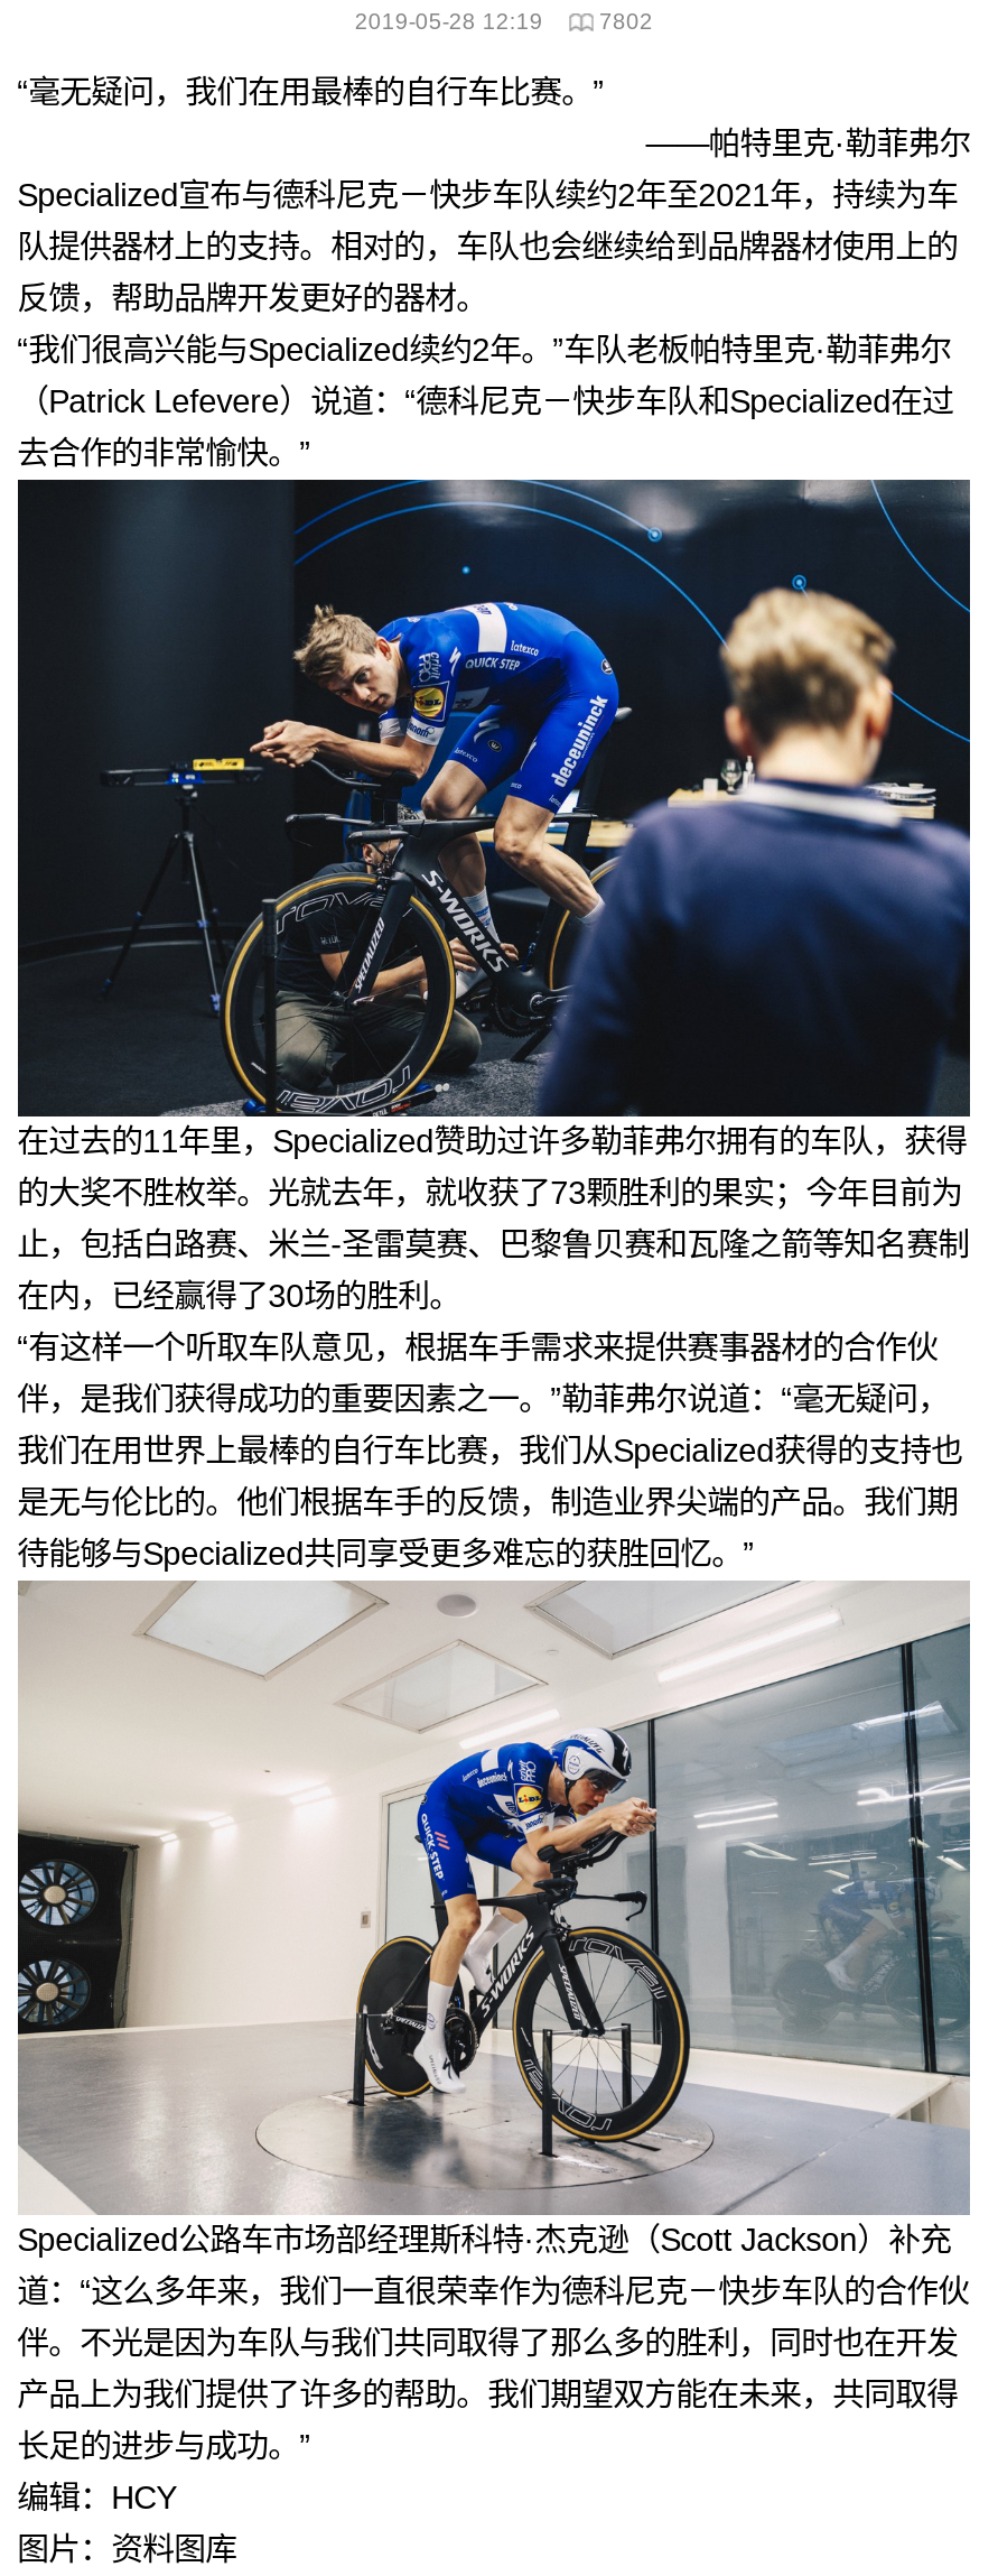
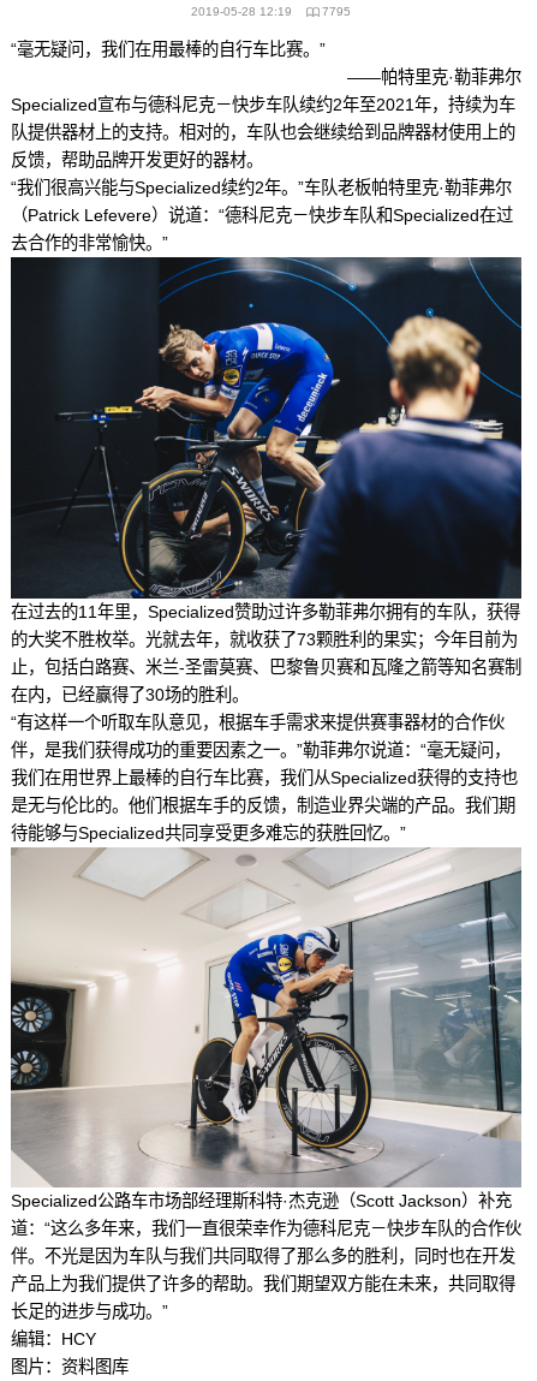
- 7802
+ 7795
